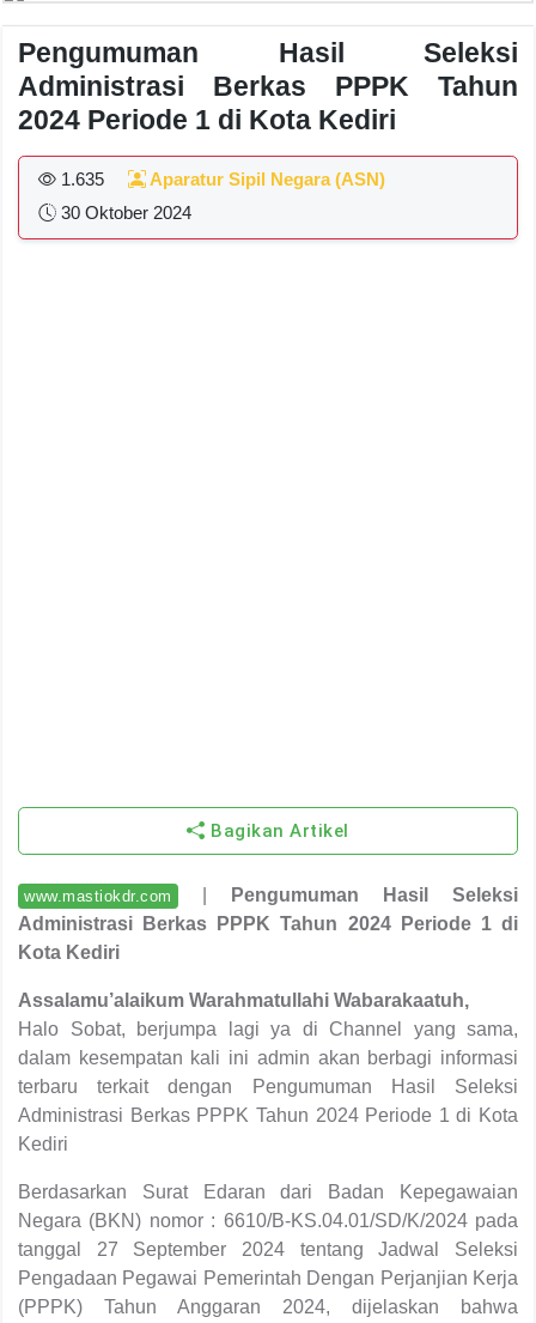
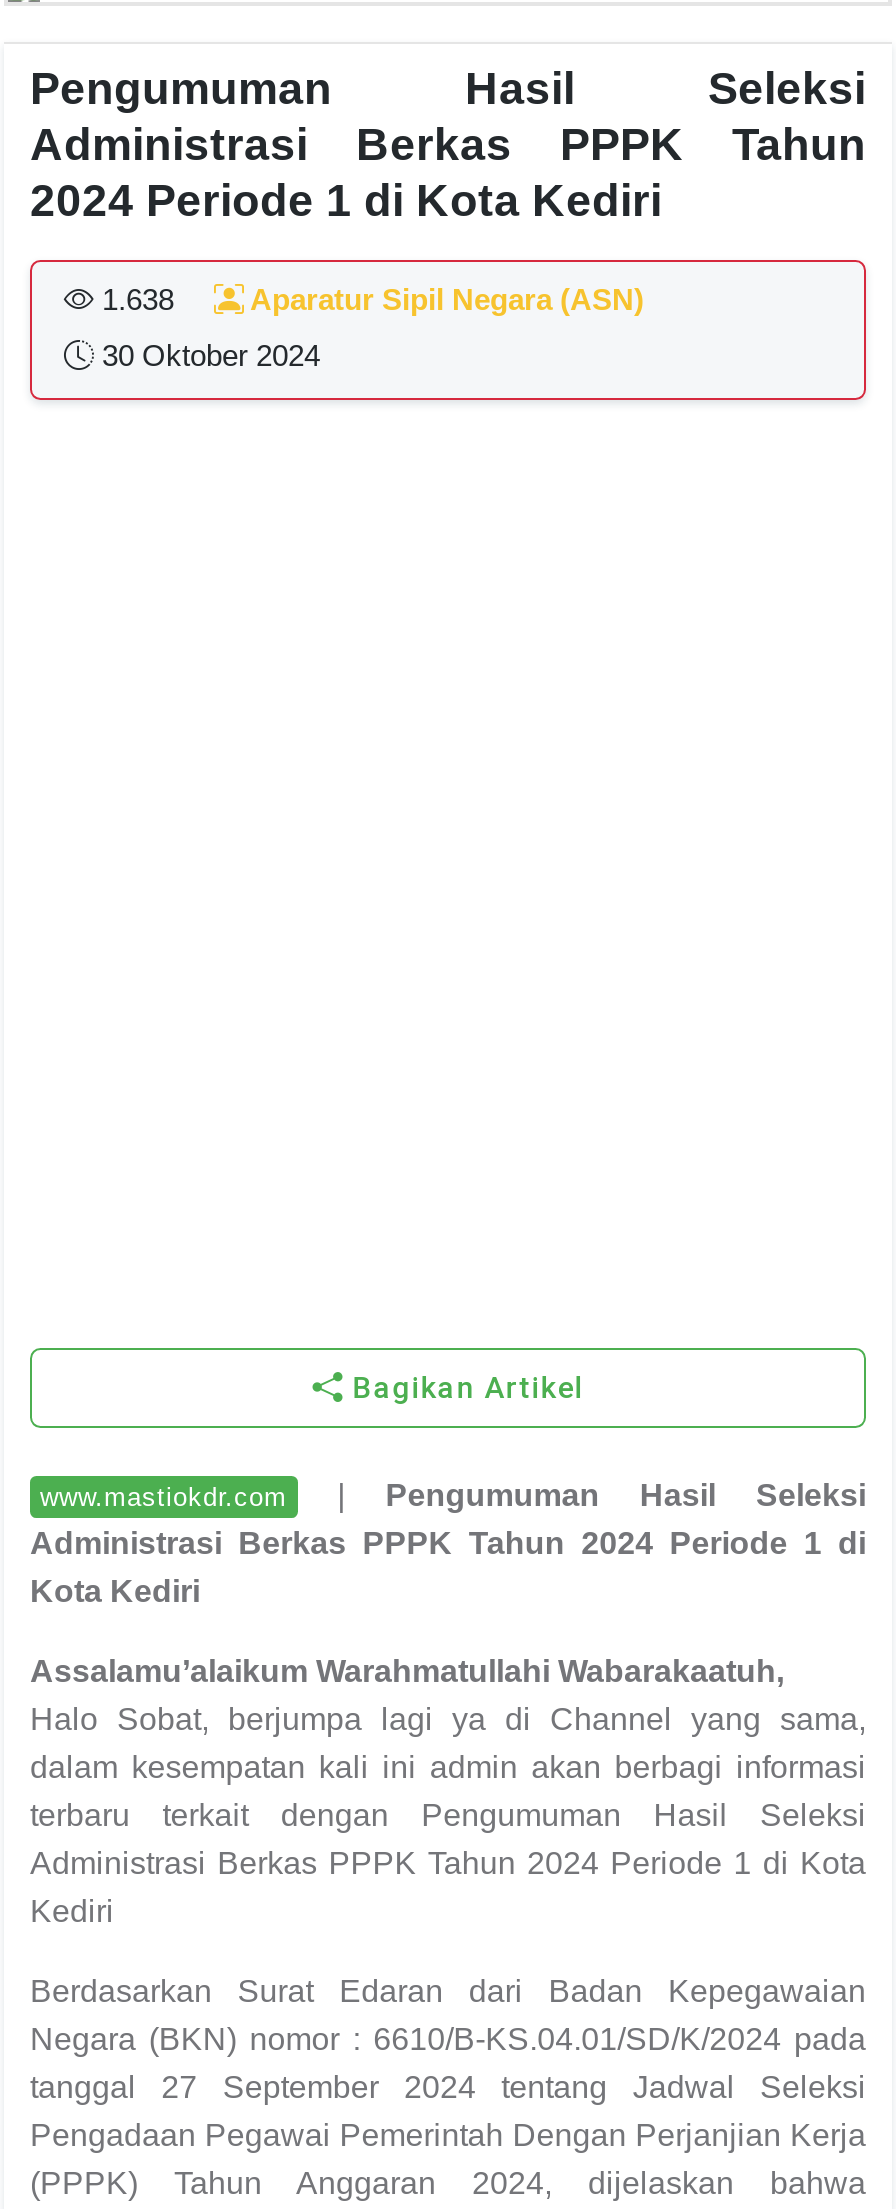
- 1.635
+ 1.638
